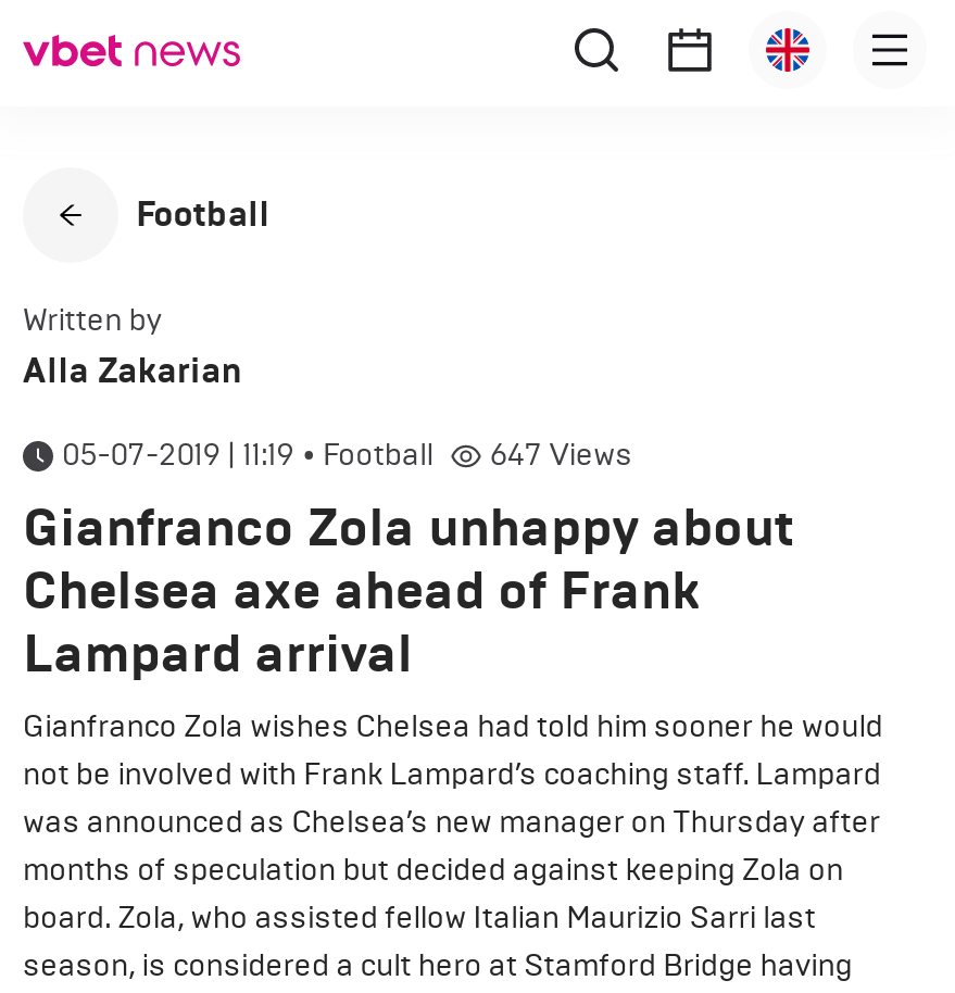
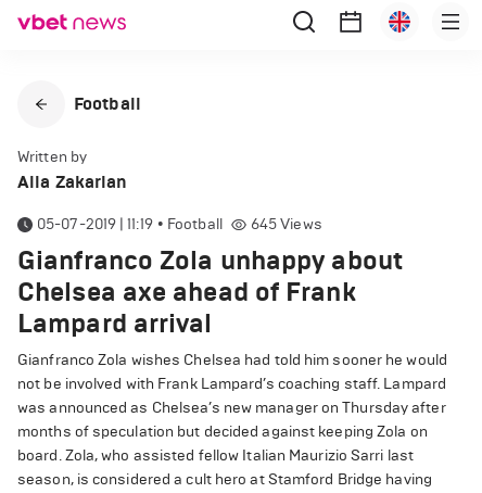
- 647 Views
+ 645 Views
